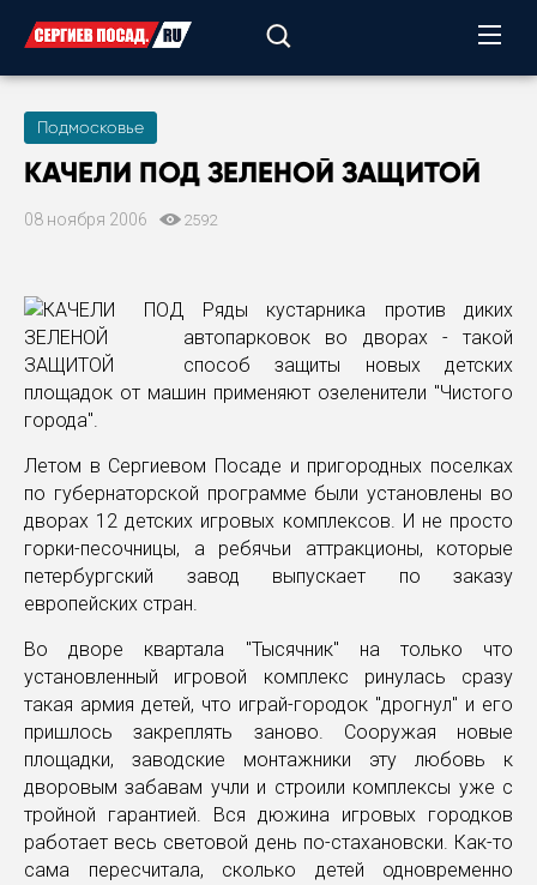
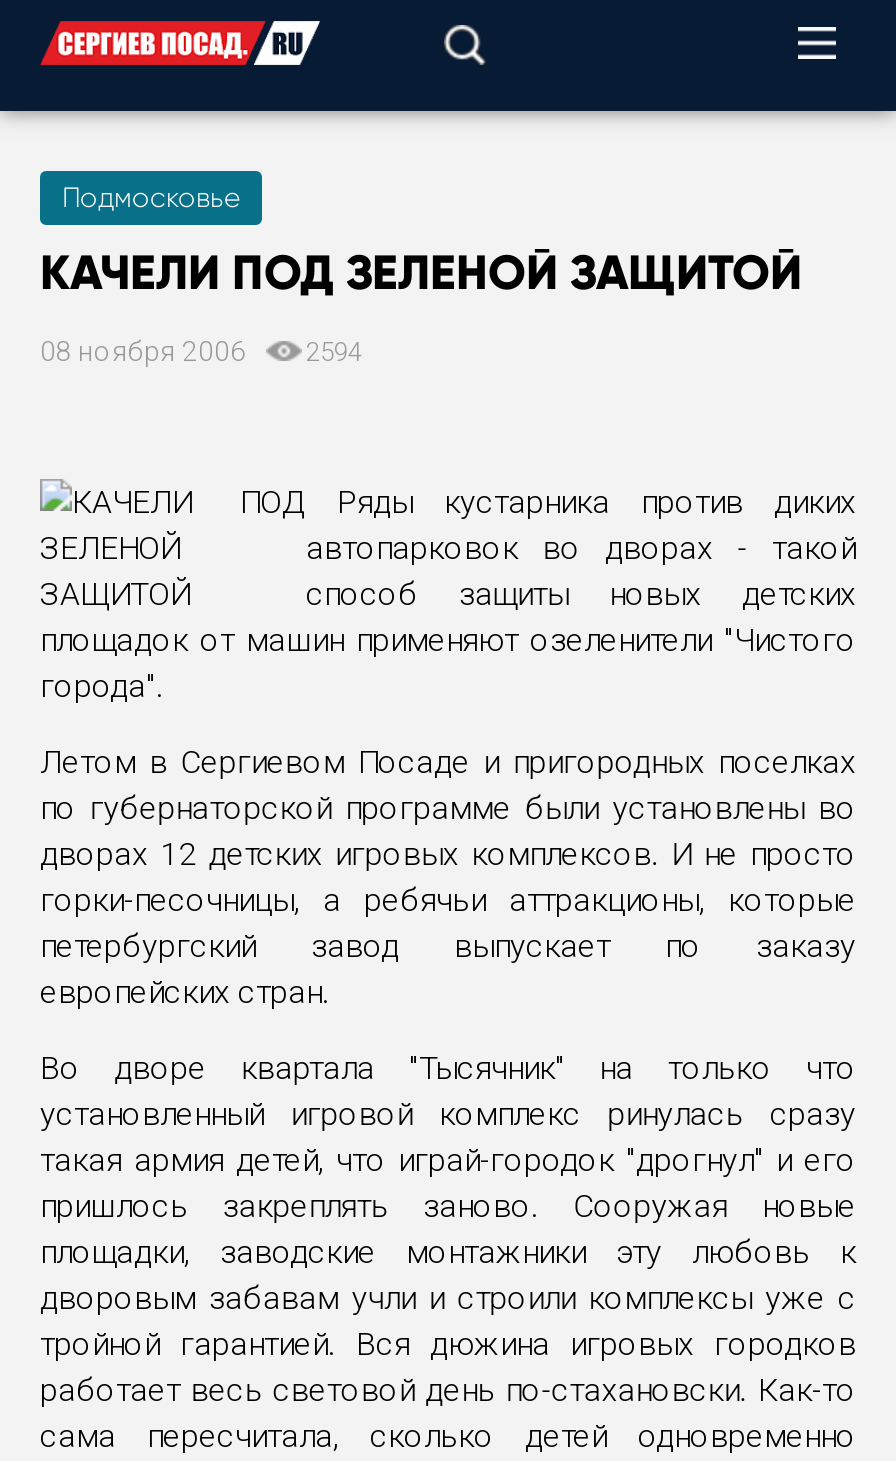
- 08 ноября 2006 2592
+ 08 ноября 2006 2594
